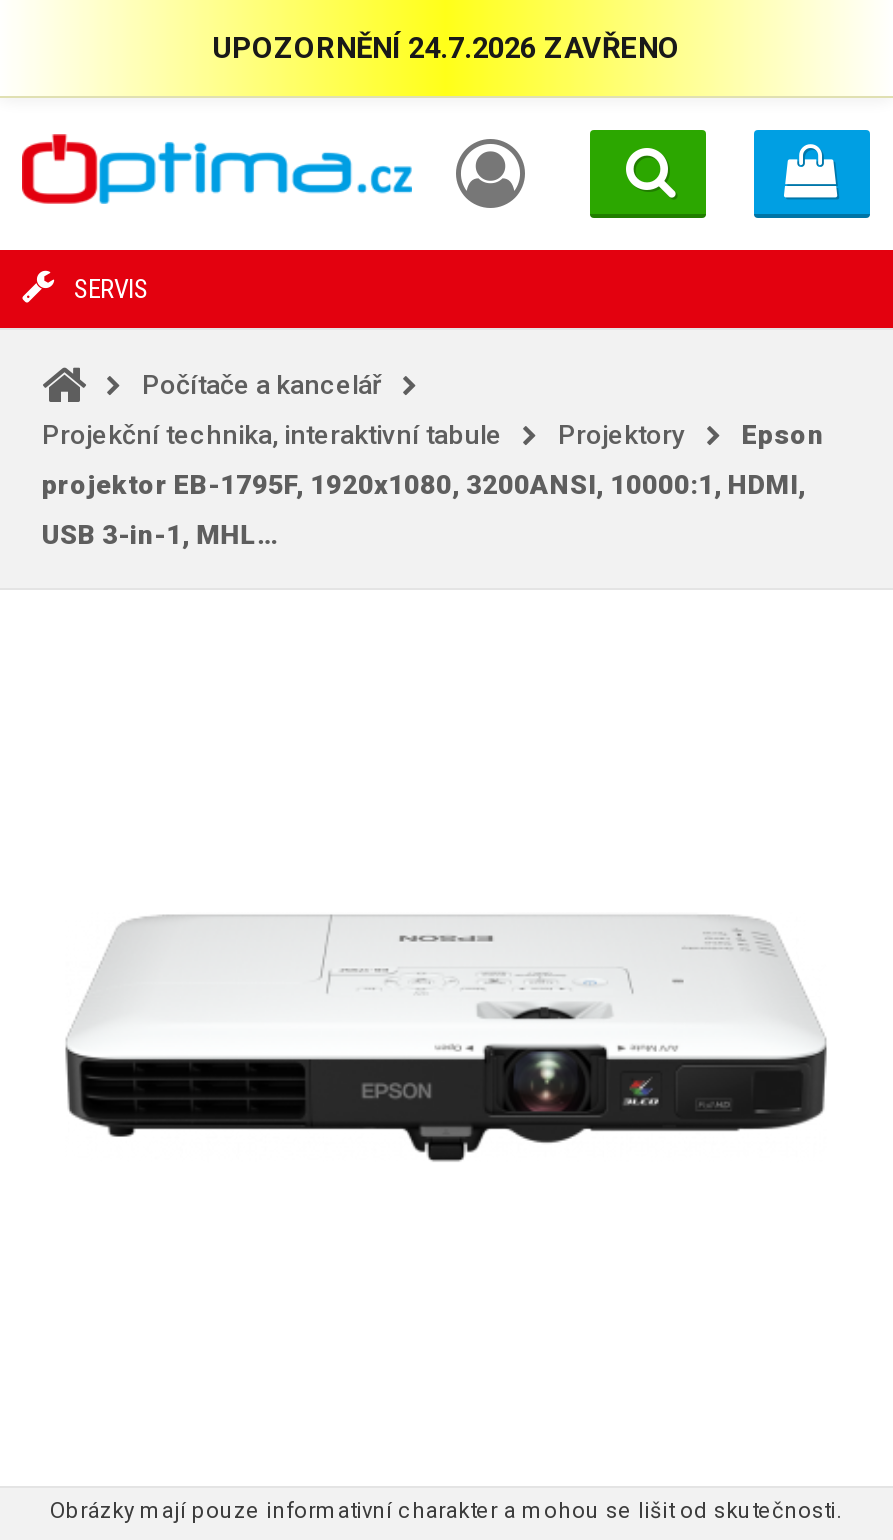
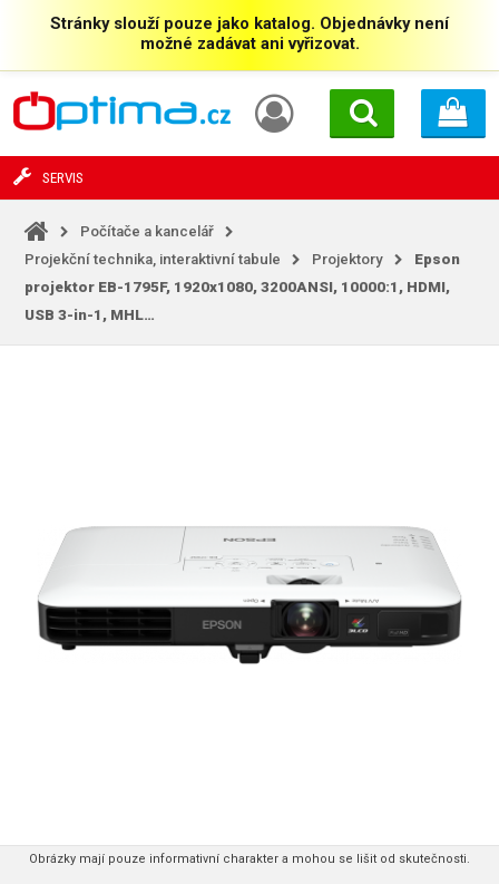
- UPOZORNĚNÍ 24.7.2026 ZAVŘENO
+ Stránky slouží pouze jako katalog. Objednávky není
+ možné zadávat ani vyřizovat.
